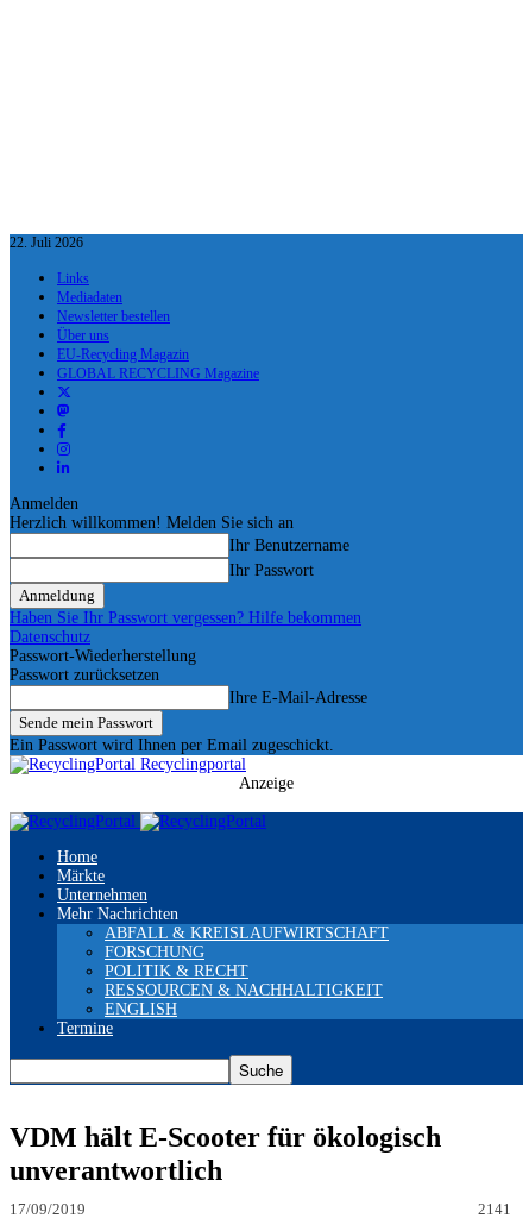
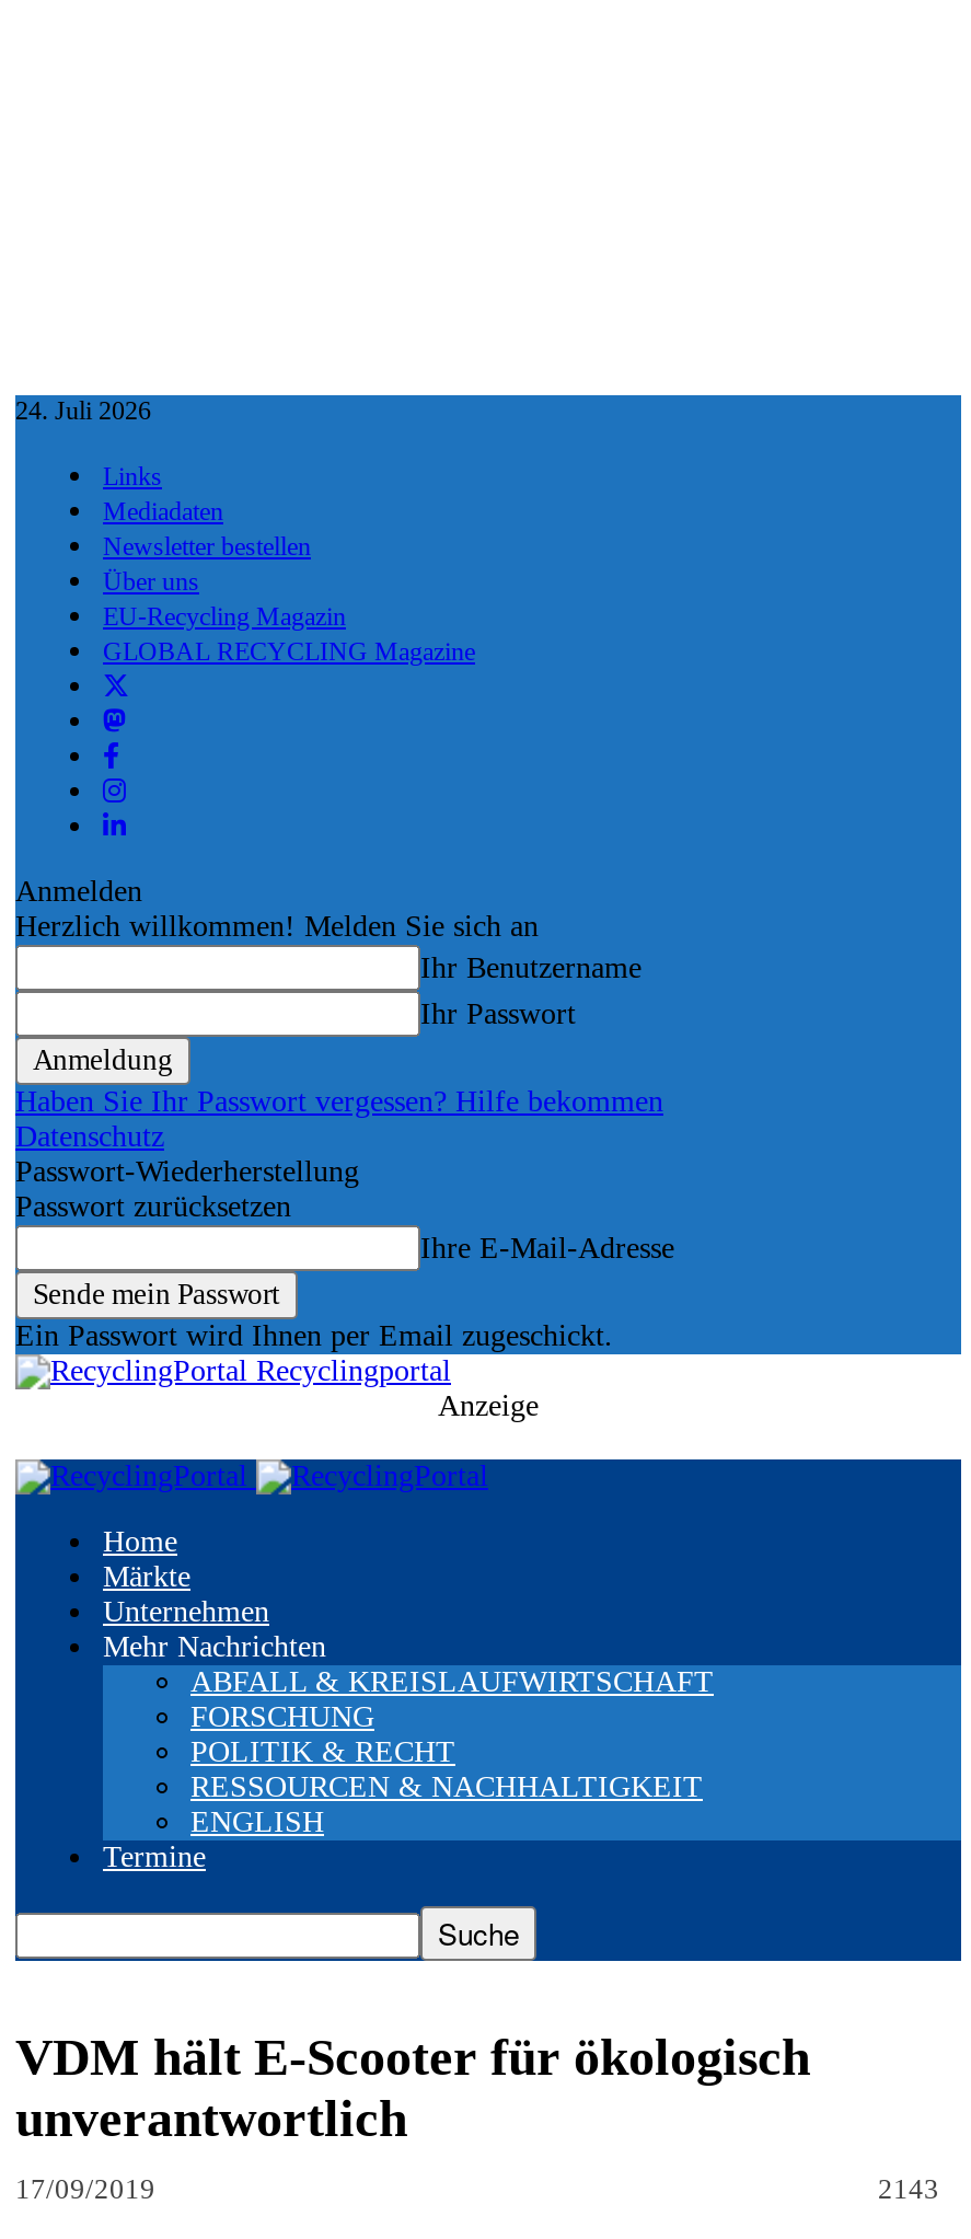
- 22. Juli 2026
+ 24. Juli 2026

- 2141
+ 2143
